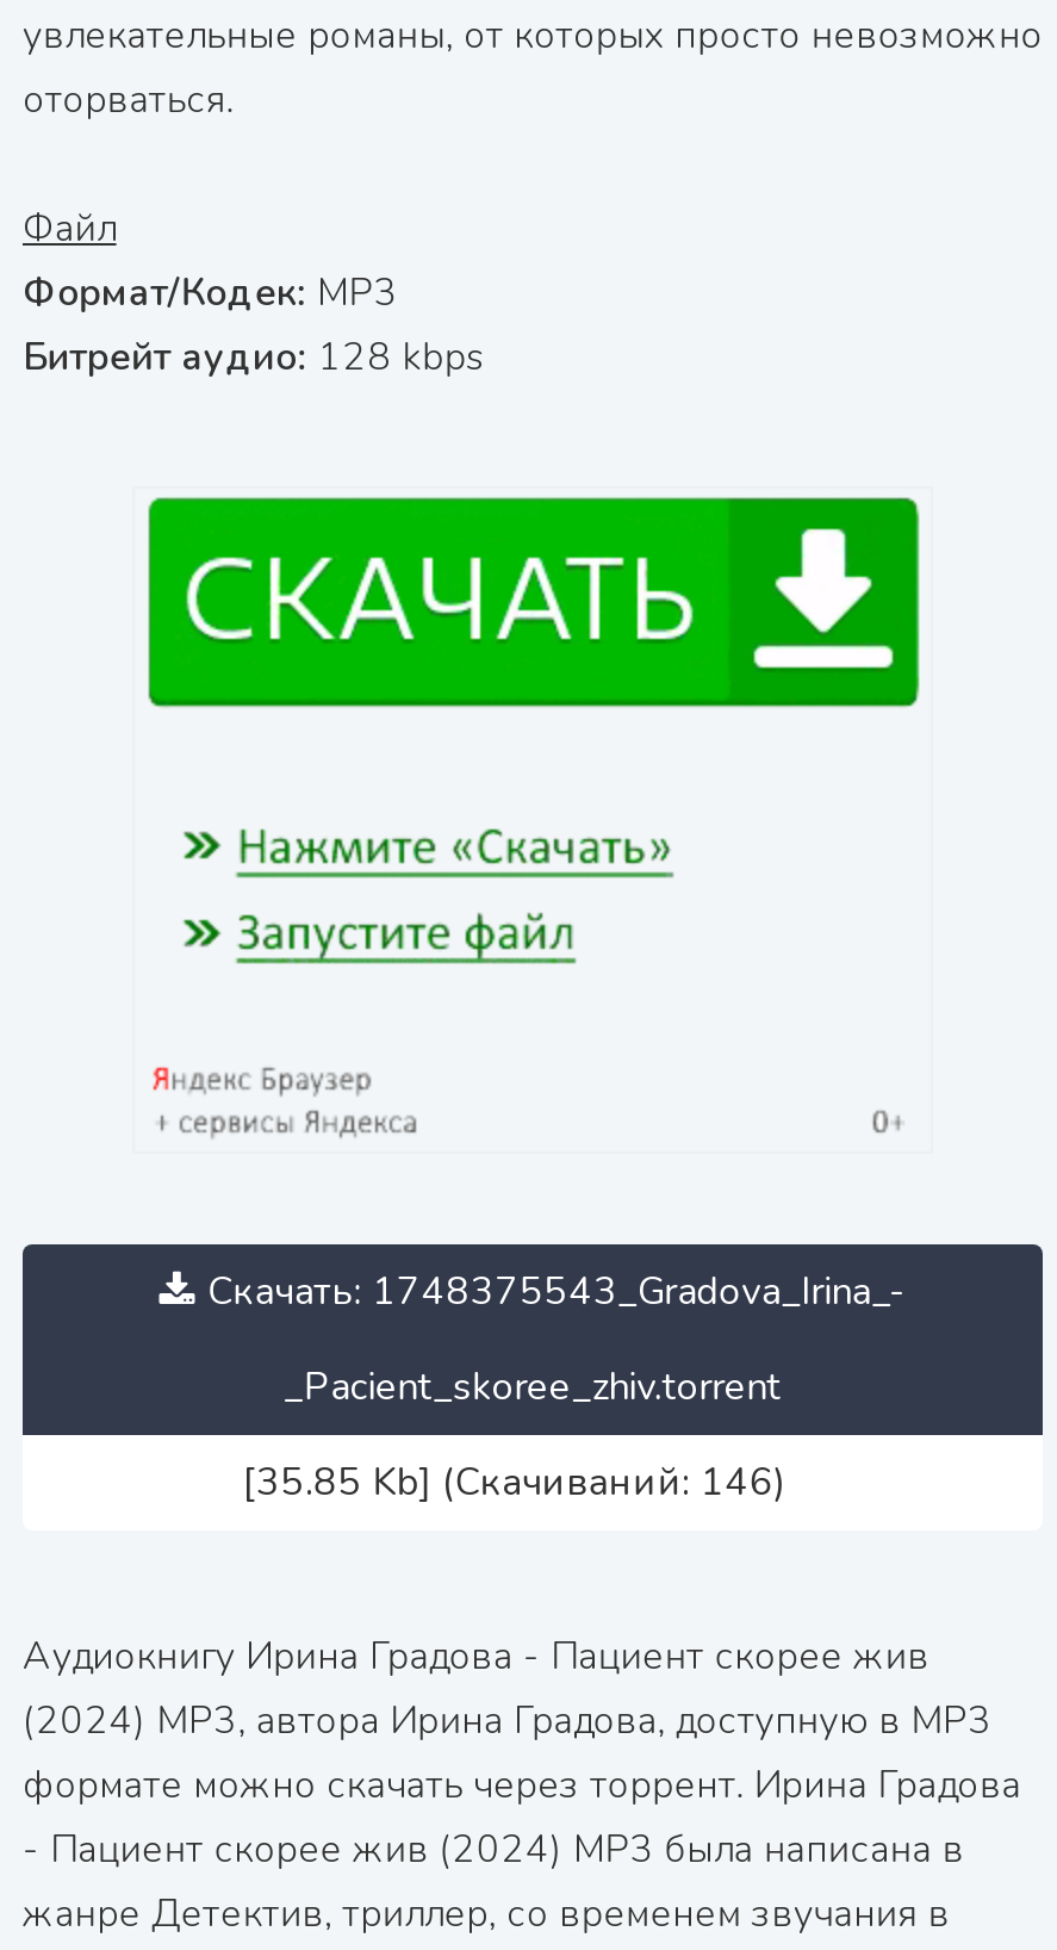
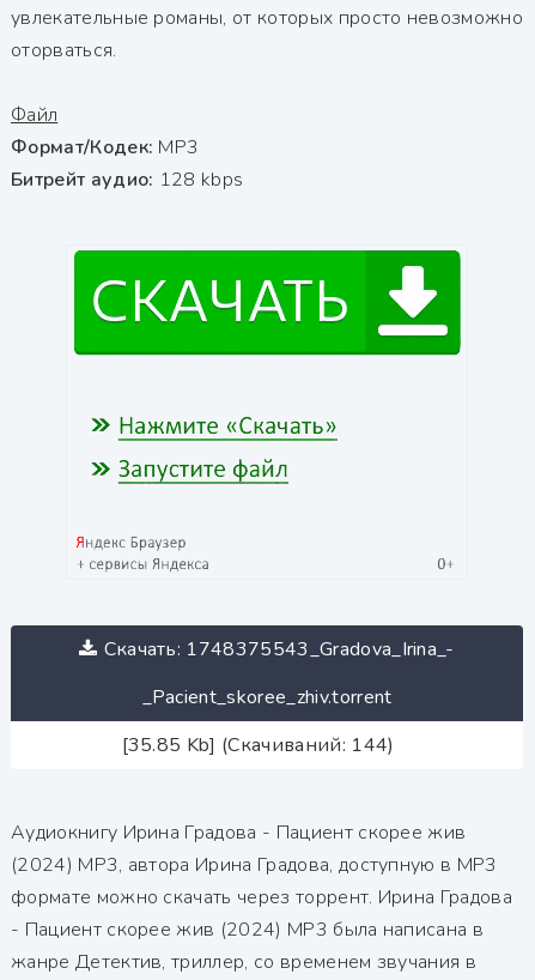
- [35.85 Kb] (Скачиваний: 146)
+ [35.85 Kb] (Скачиваний: 144)
